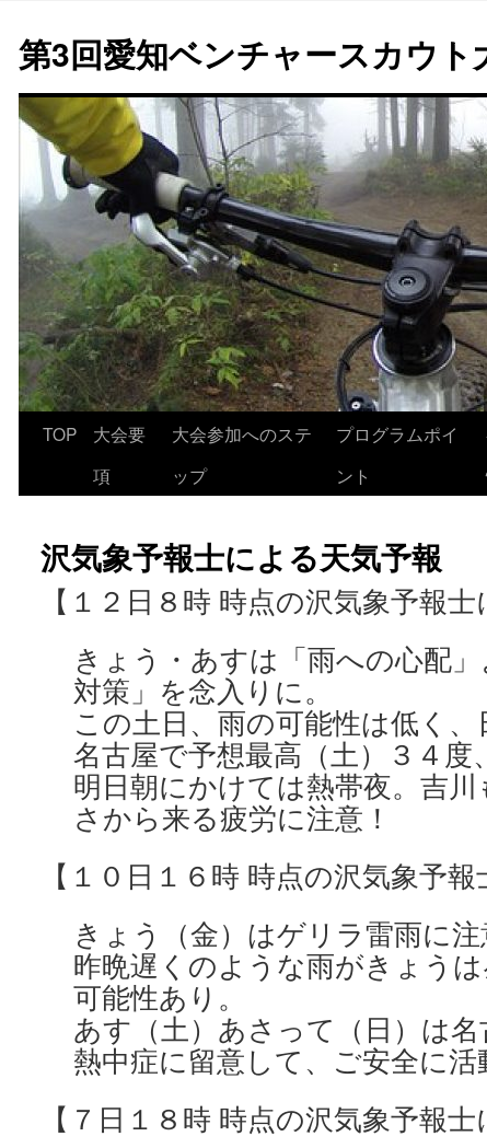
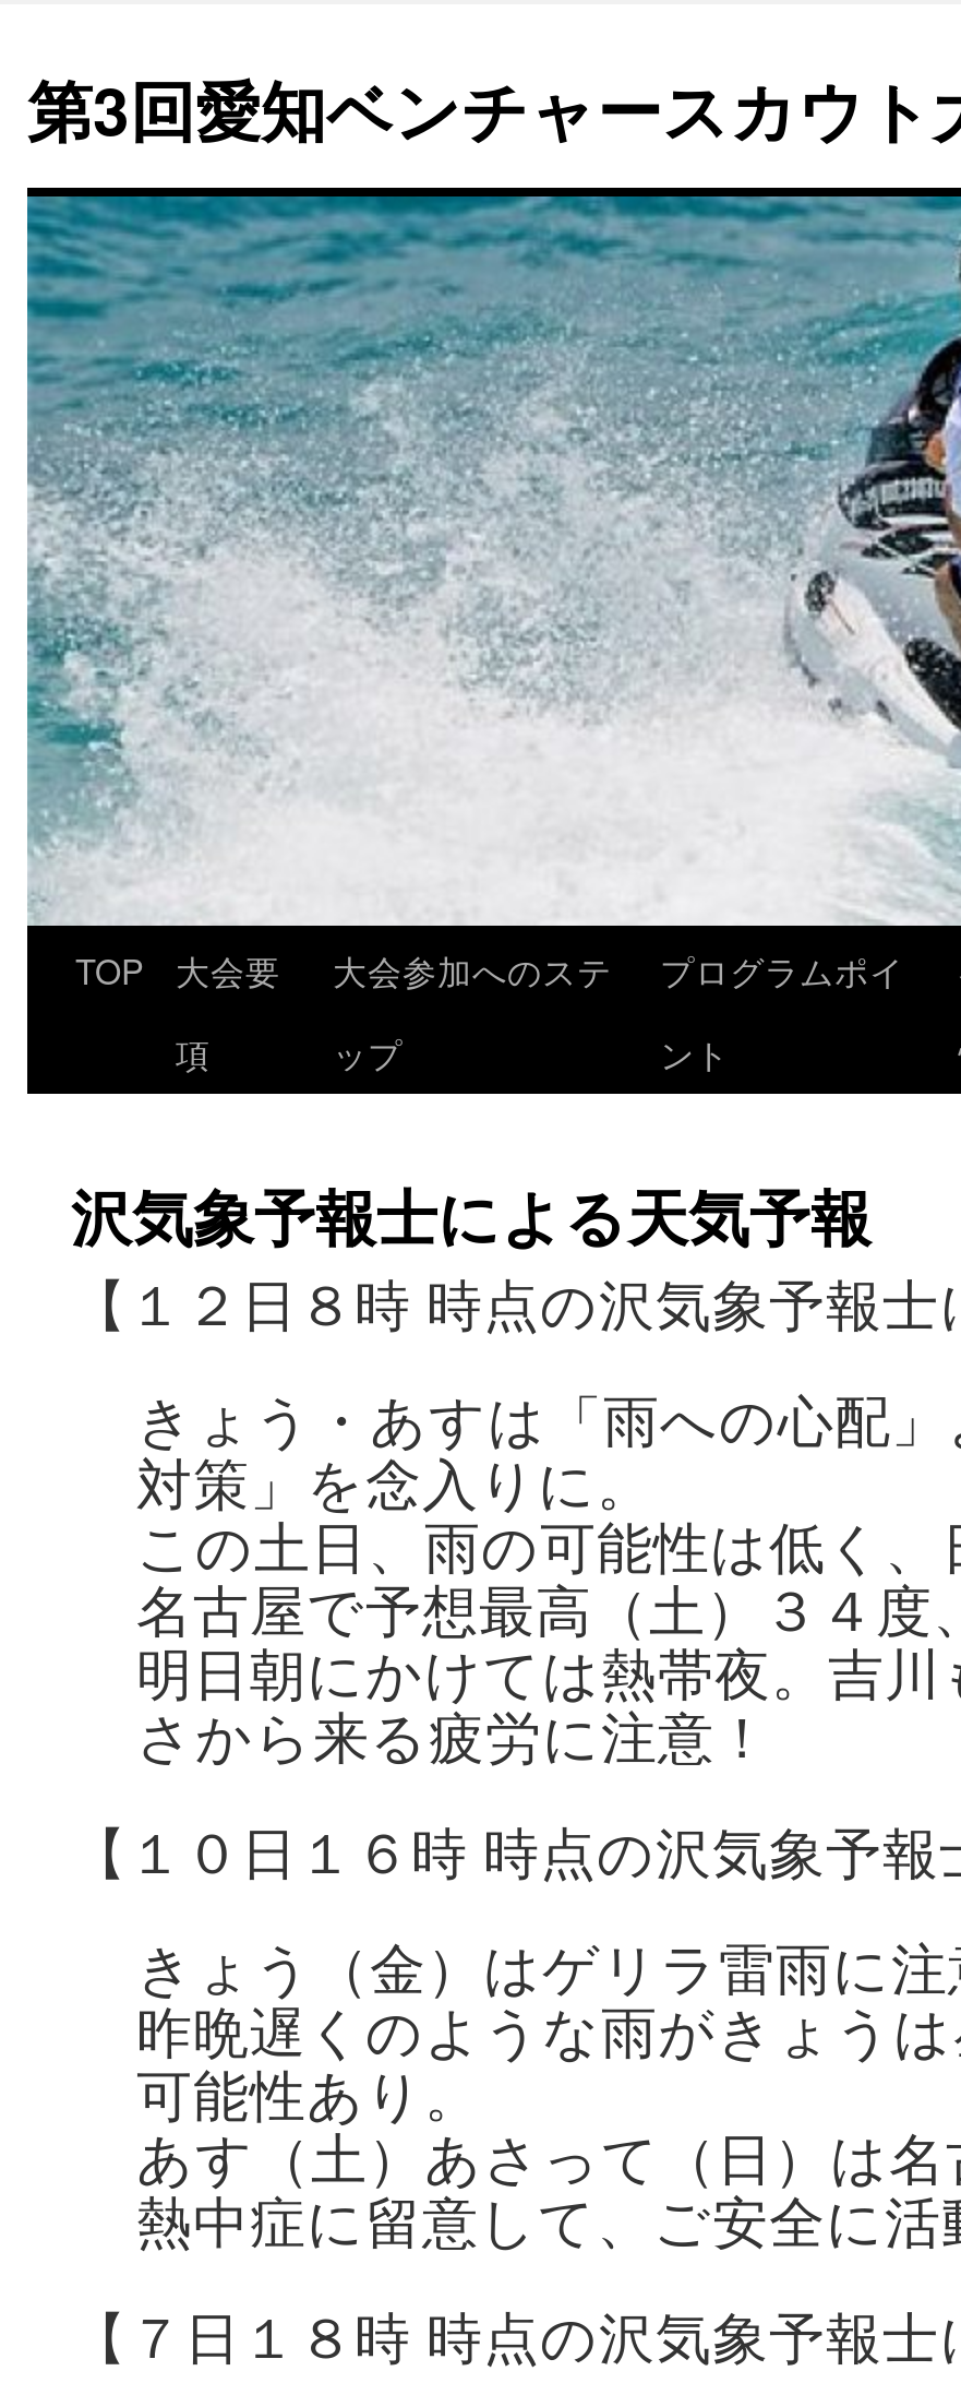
- [image]
+ [image]
